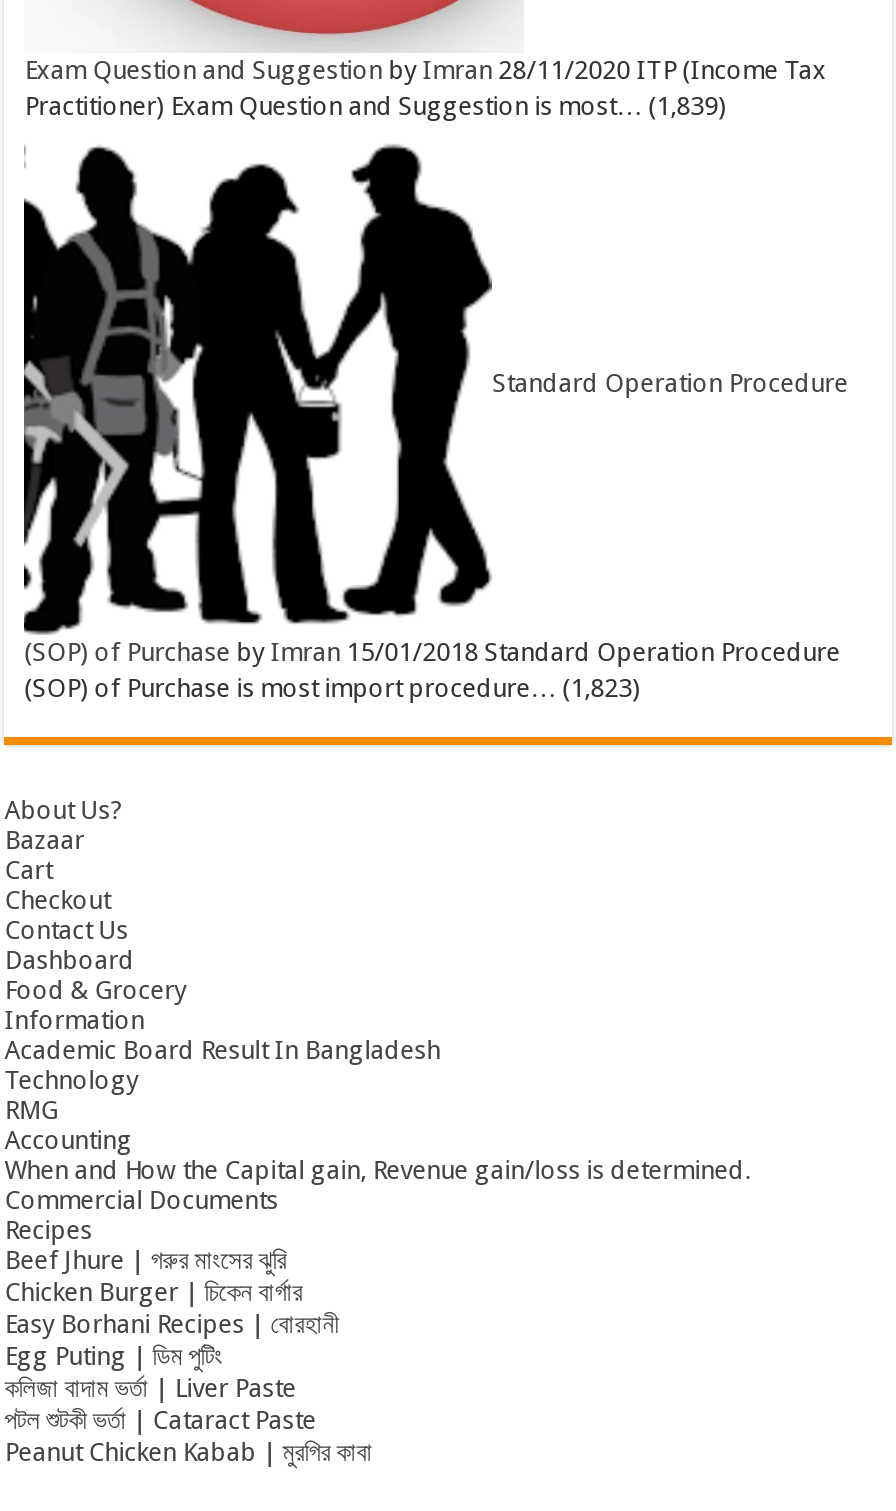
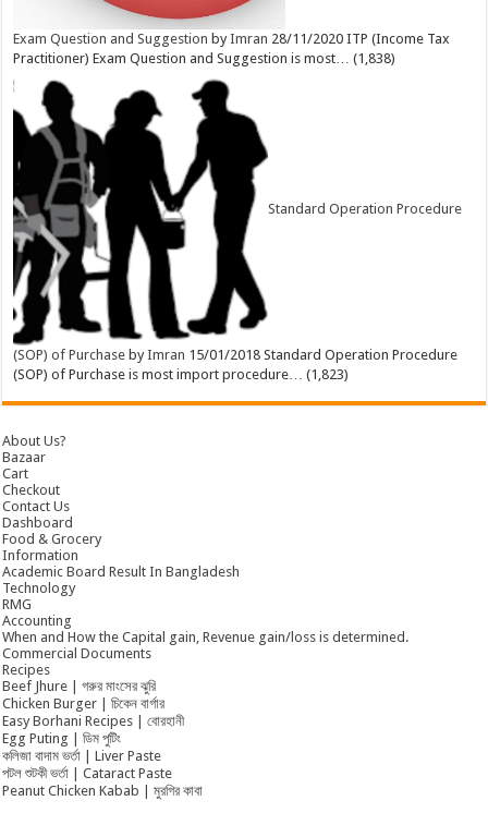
- Practitioner) Exam Question and Suggestion is most… (1,839)
+ Practitioner) Exam Question and Suggestion is most… (1,838)
